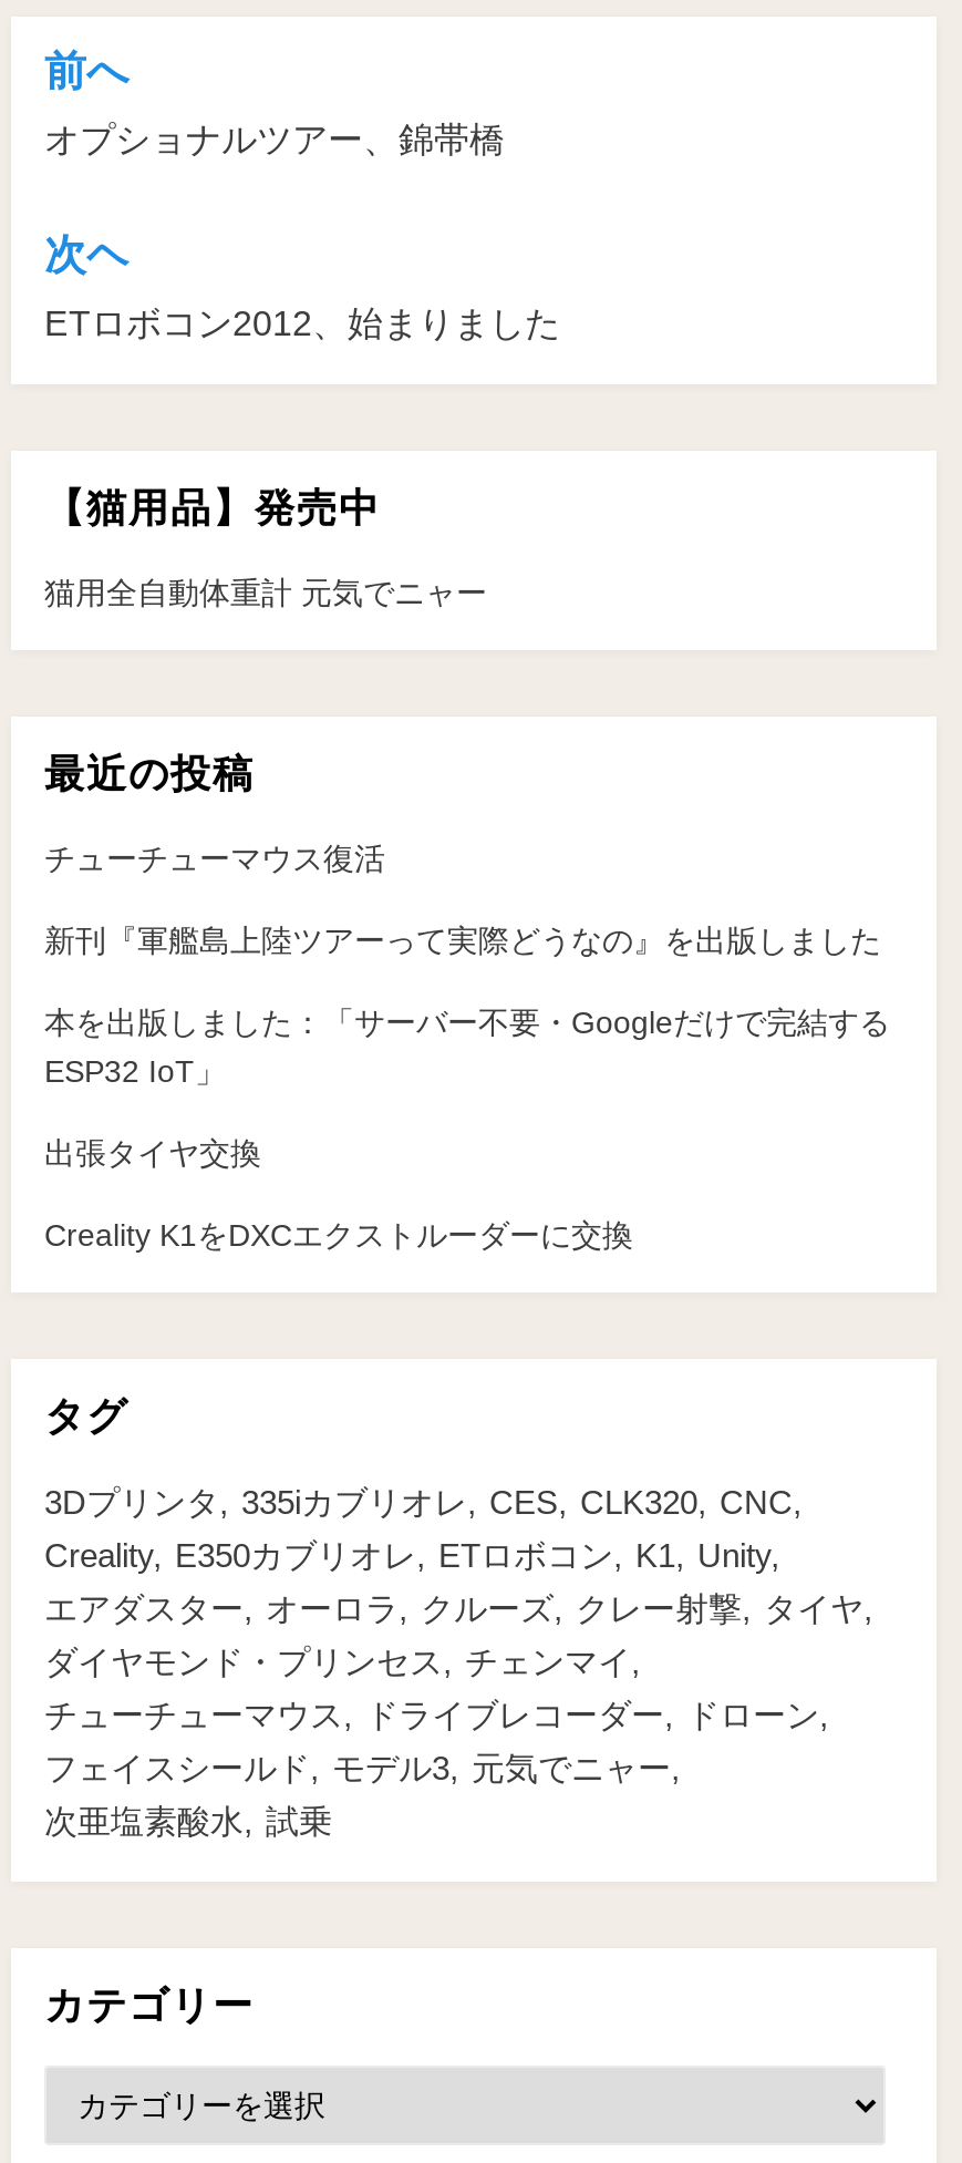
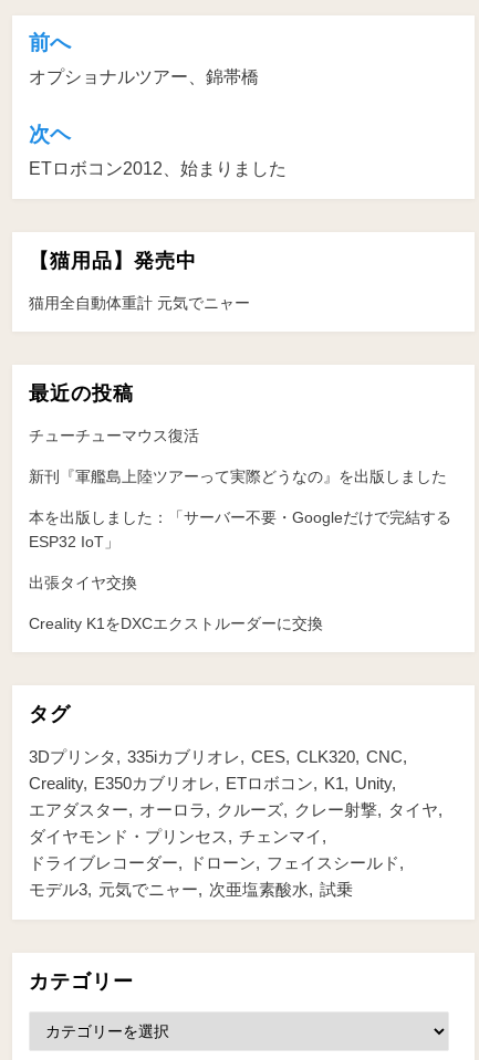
- チューチューマウス ドライブレコーダー ドローン
- フェイスシールド モデル3 元気でニャー
- 次亜塩素酸水 試乗
+ ドライブレコーダー ドローン フェイスシールド
+ モデル3 元気でニャー 次亜塩素酸水 試乗
